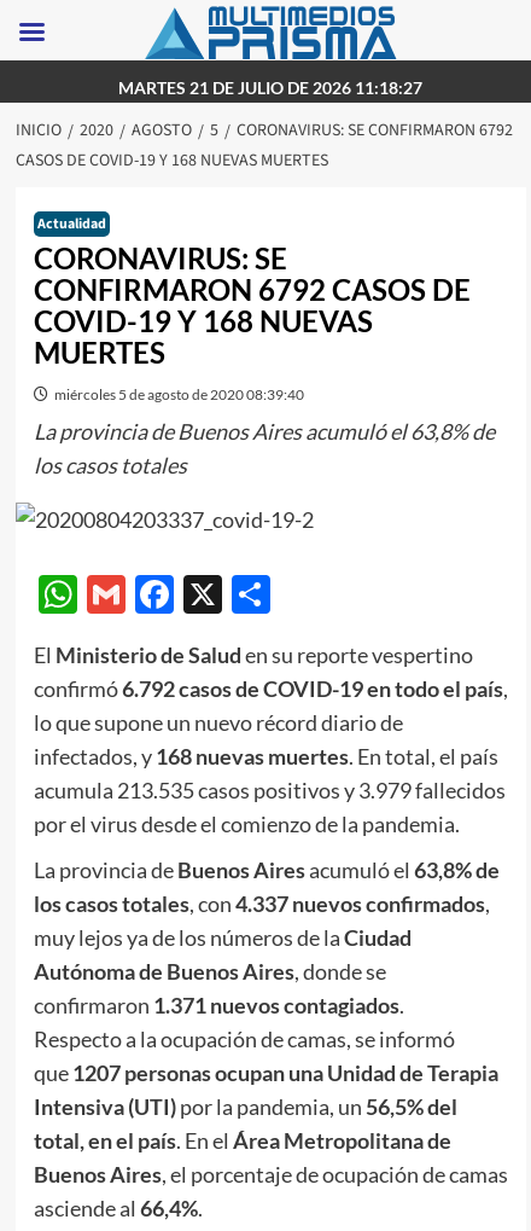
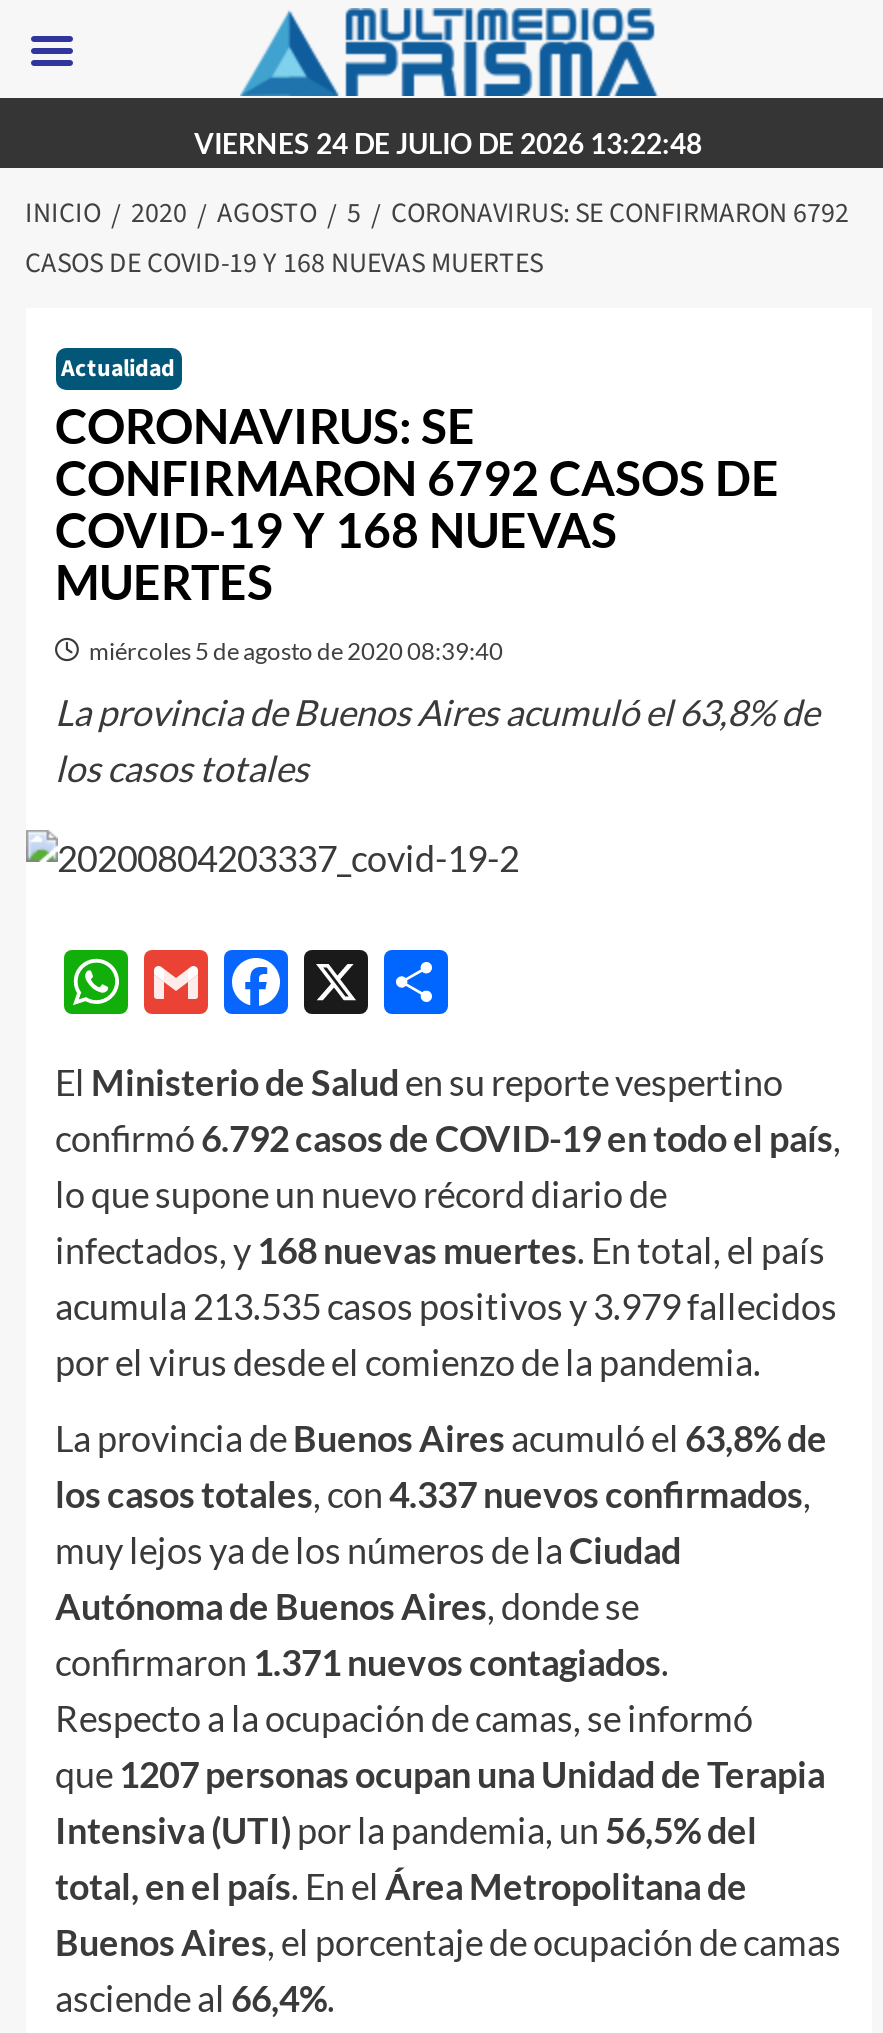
- MARTES 21 DE JULIO DE 2026 11:18:27
+ VIERNES 24 DE JULIO DE 2026 13:22:48
